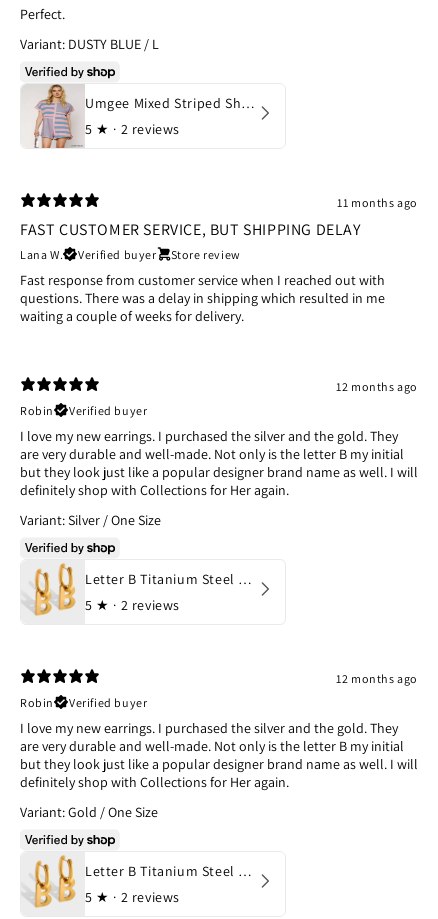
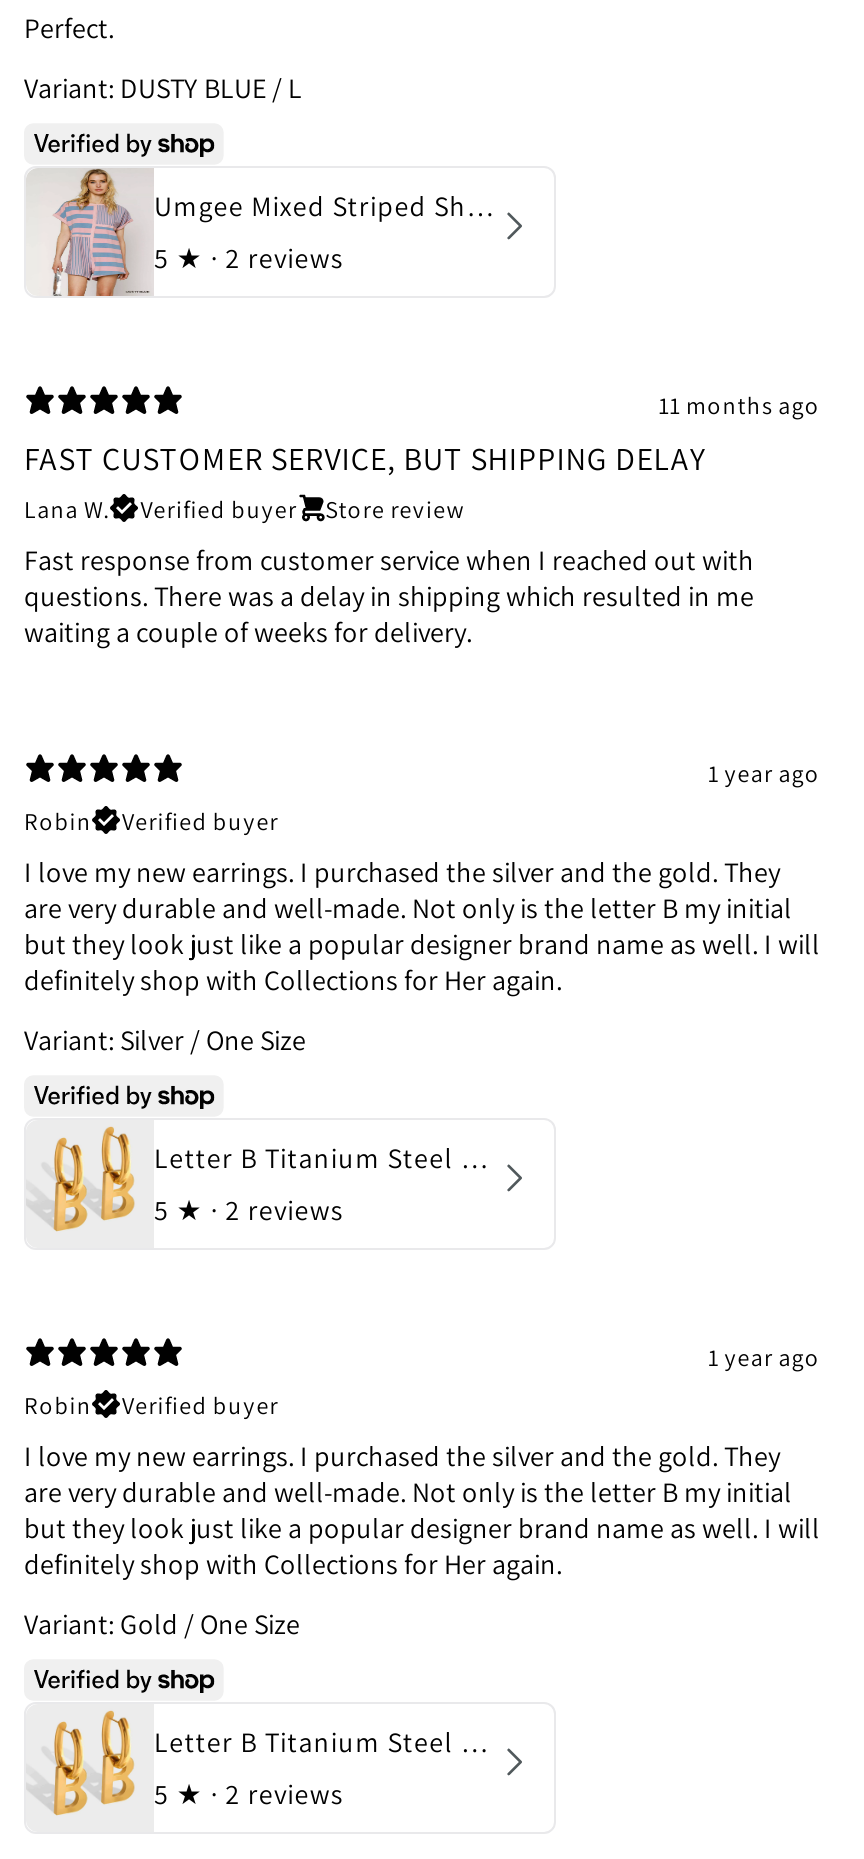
- 12 months ago
+ 1 year ago

- 12 months ago
+ 1 year ago
